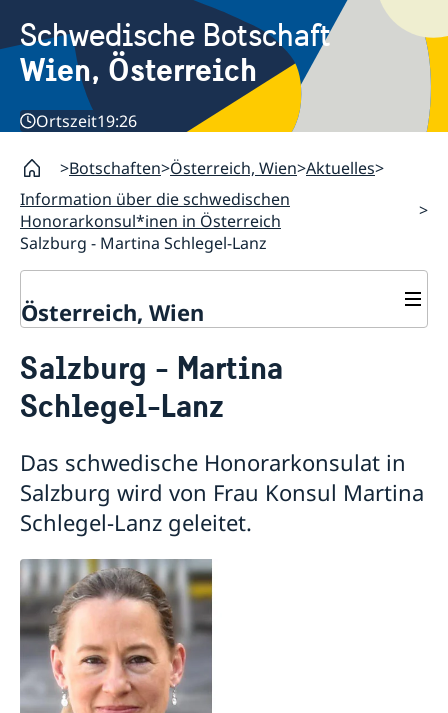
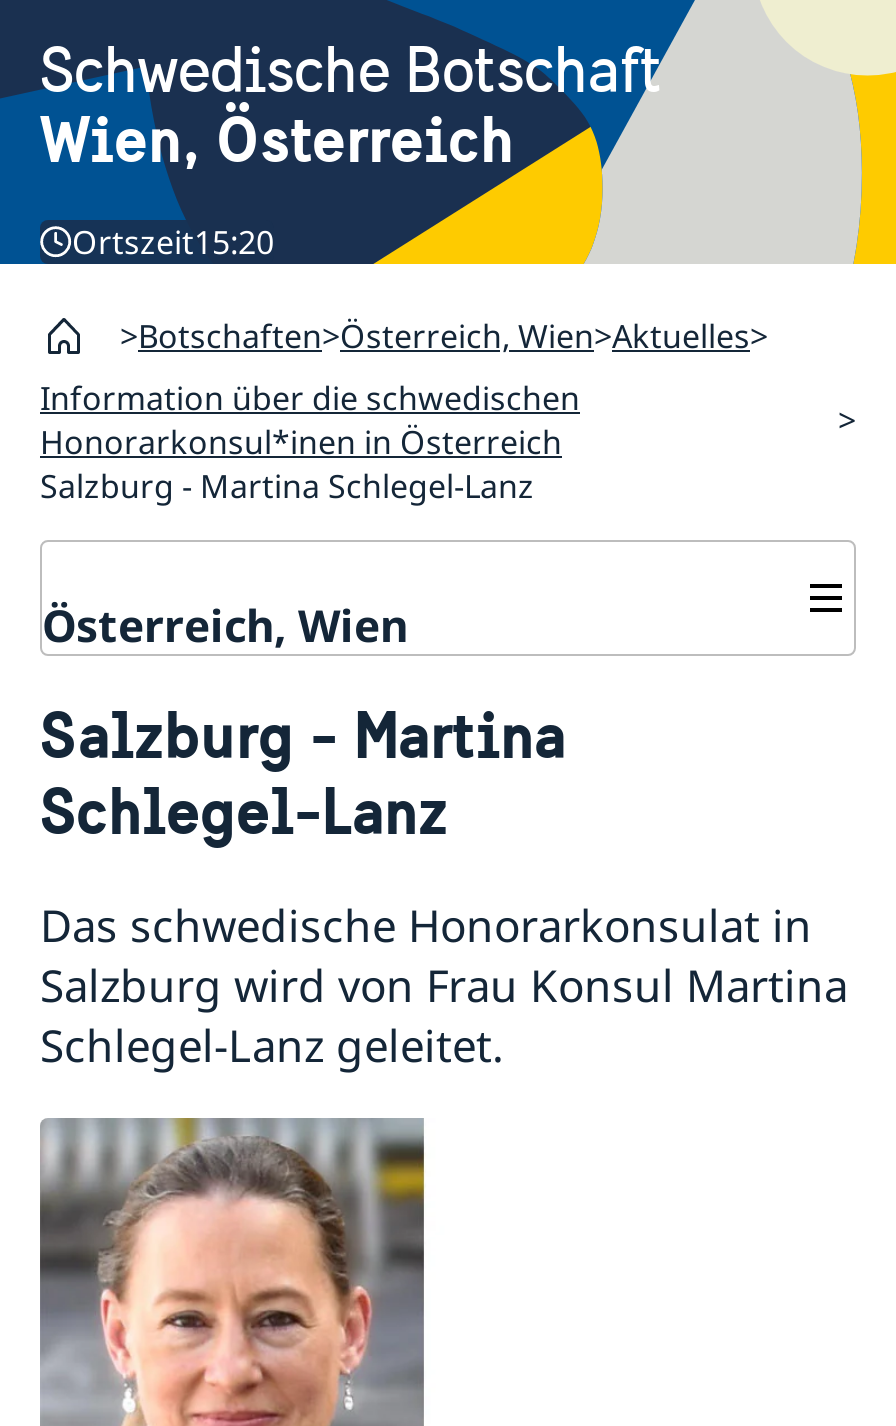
- Ortszeit19:26
+ Ortszeit15:20
